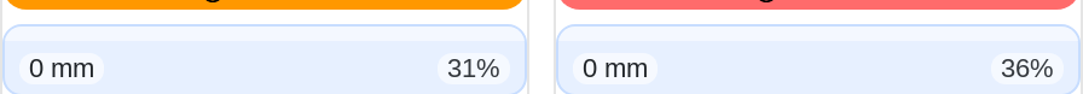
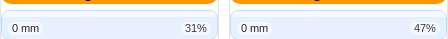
- 36%
+ 47%
